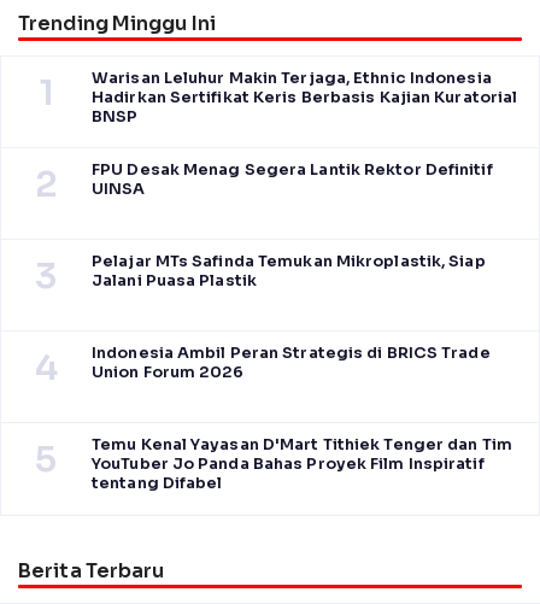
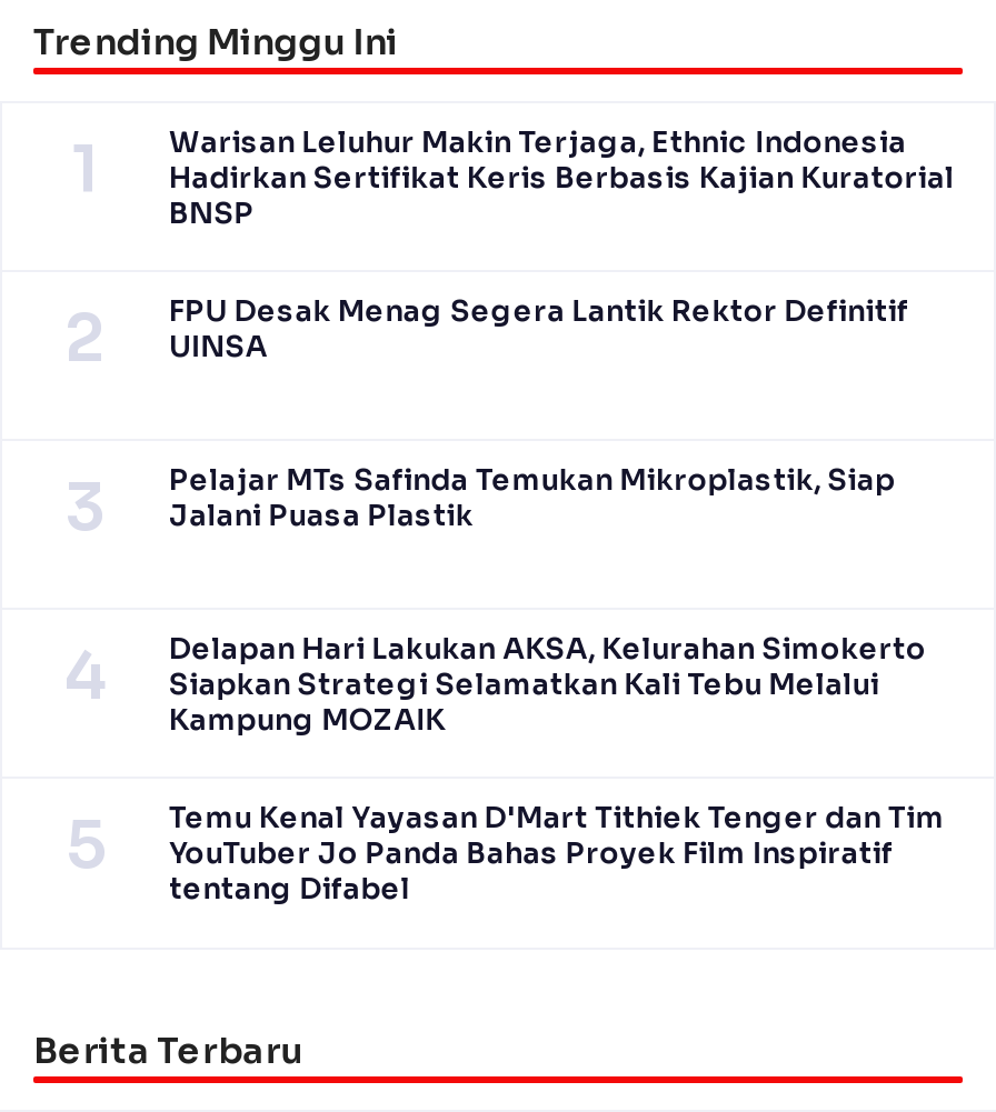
- Indonesia Ambil Peran Strategis di BRICS Trade
- Union Forum 2026
+ Delapan Hari Lakukan AKSA, Kelurahan Simokerto
+ Siapkan Strategi Selamatkan Kali Tebu Melalui
+ Kampung MOZAIK
